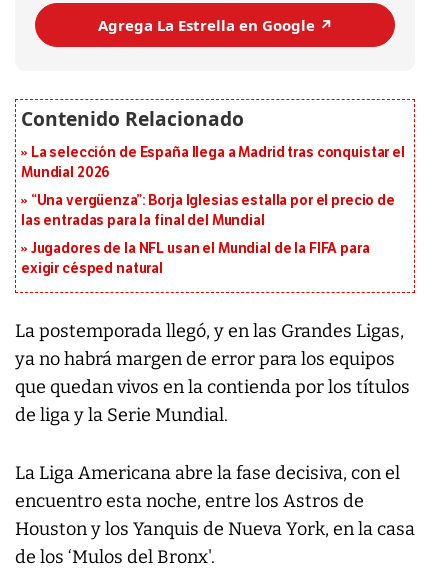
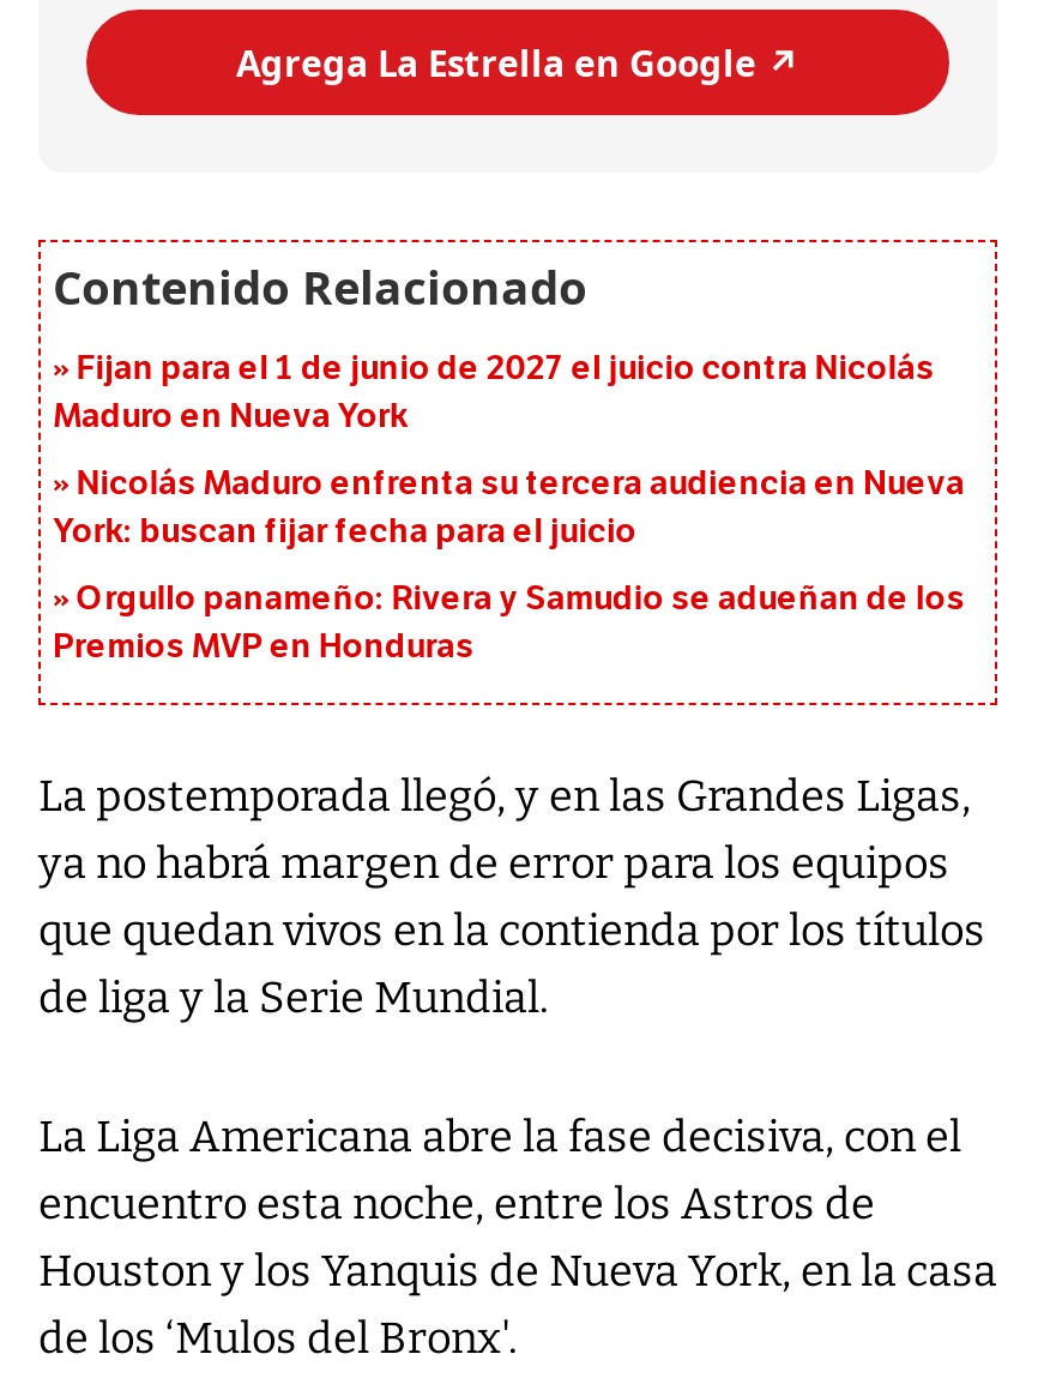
- La selección de España llega a Madrid tras conquistar el
- Mundial 2026
+ Fijan para el 1 de junio de 2027 el juicio contra Nicolás
+ Maduro en Nueva York

- “Una vergüenza”: Borja Iglesias estalla por el precio de
- las entradas para la final del Mundial
+ Nicolás Maduro enfrenta su tercera audiencia en Nueva
+ York: buscan fijar fecha para el juicio

- Jugadores de la NFL usan el Mundial de la FIFA para
- exigir césped natural
+ Orgullo panameño: Rivera y Samudio se adueñan de los
+ Premios MVP en Honduras
